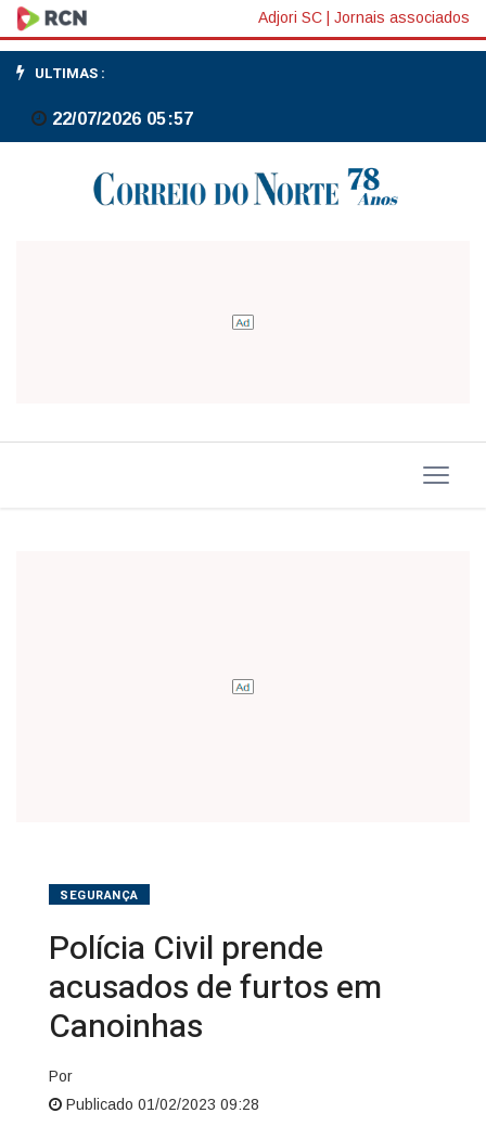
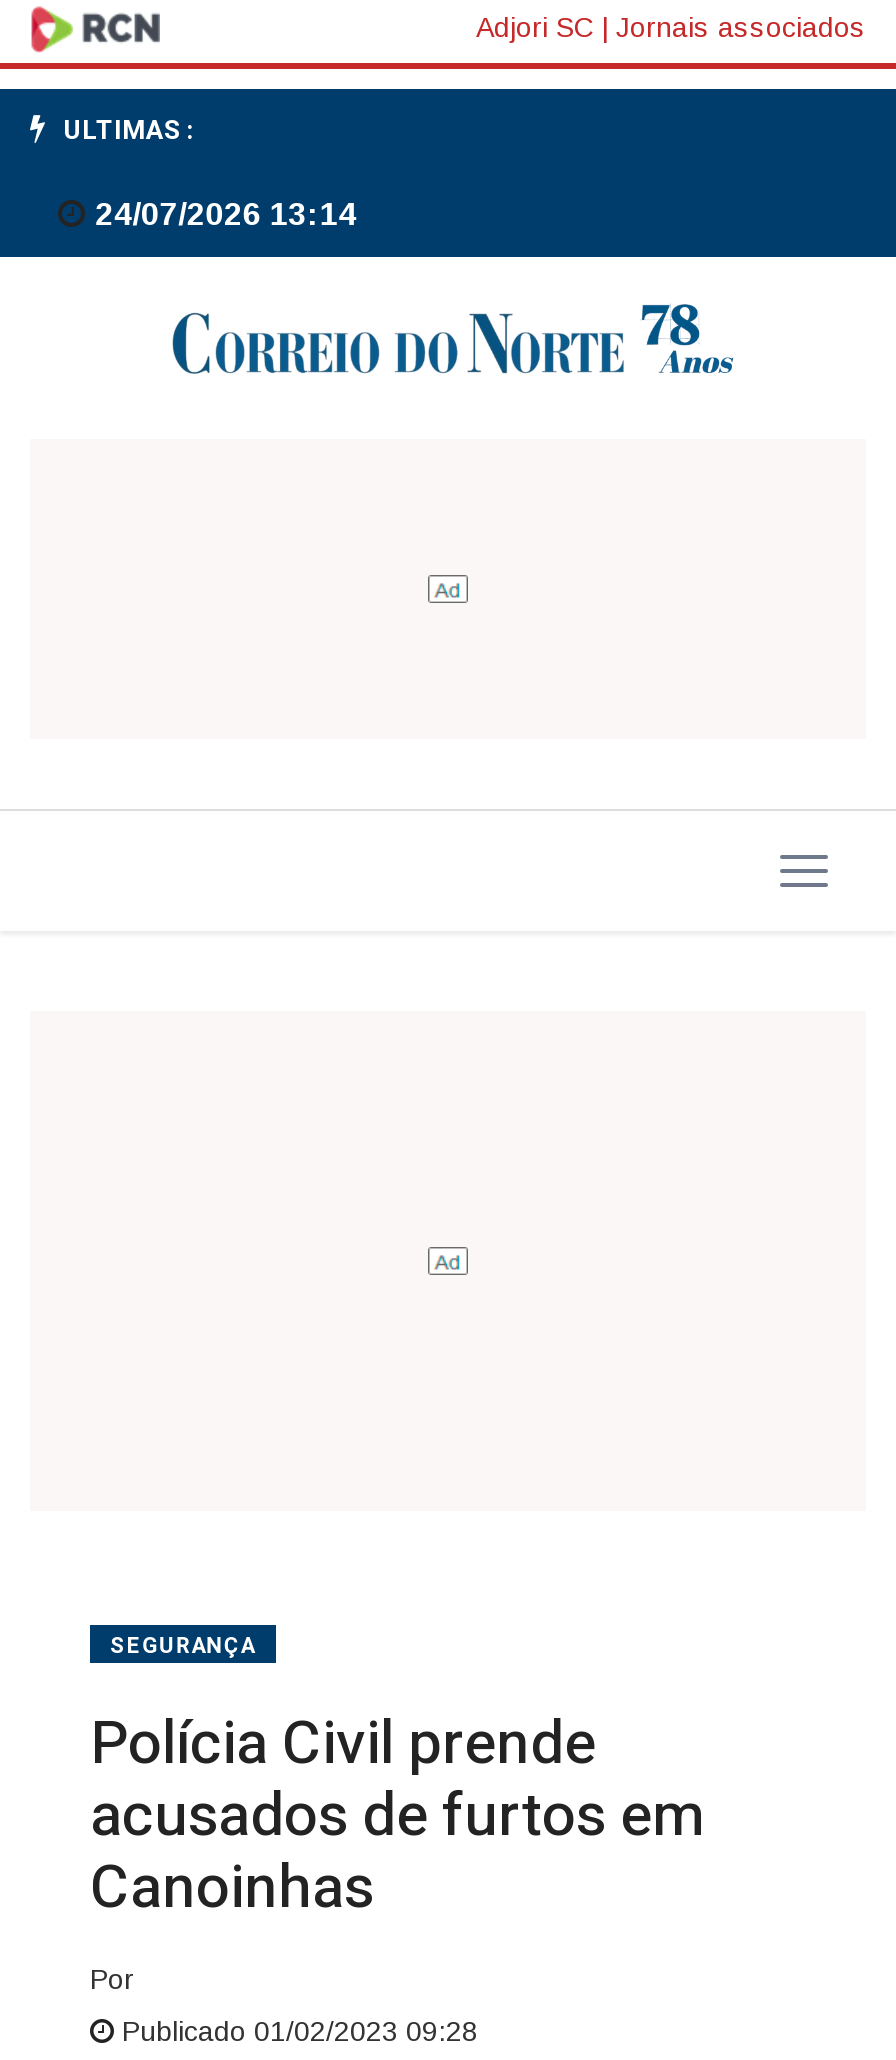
- 22/07/2026 05:57
+ 24/07/2026 13:14
